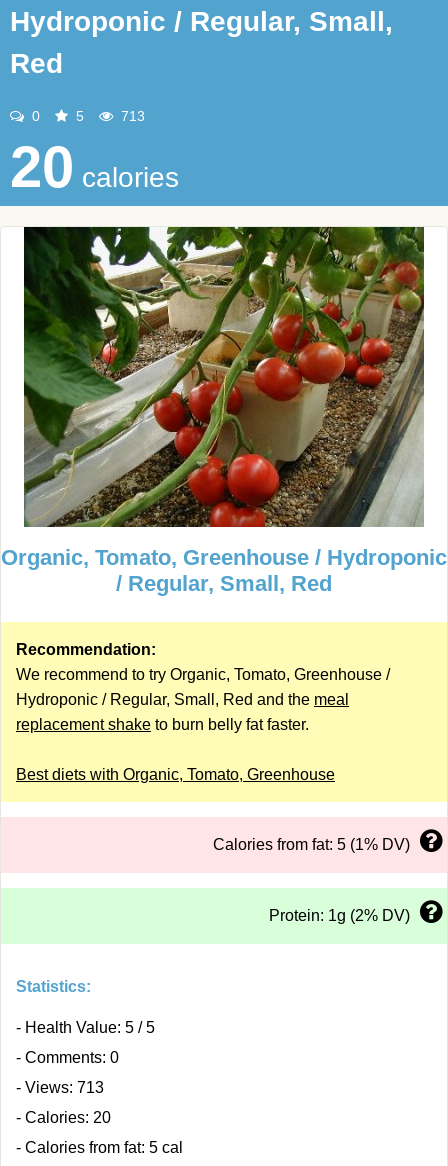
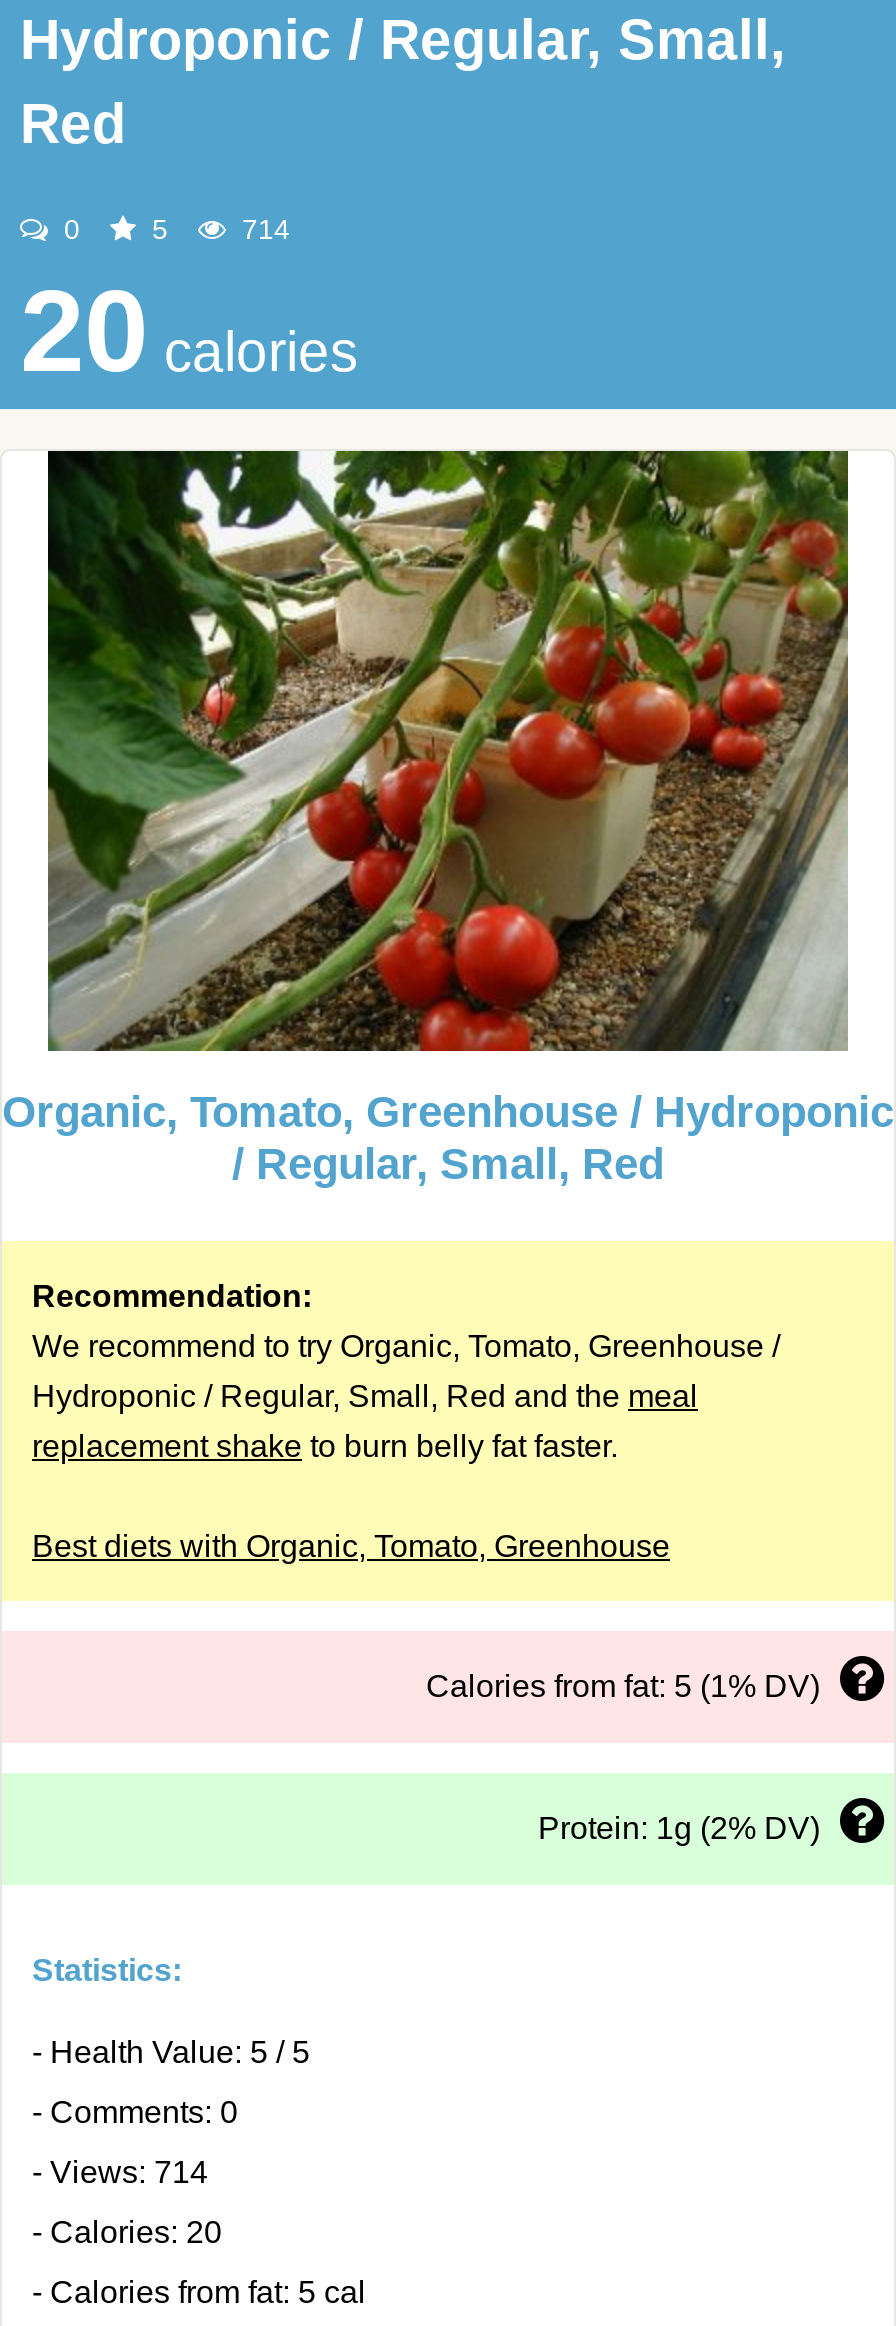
- 713
+ 714

- - Views: 713
+ - Views: 714
